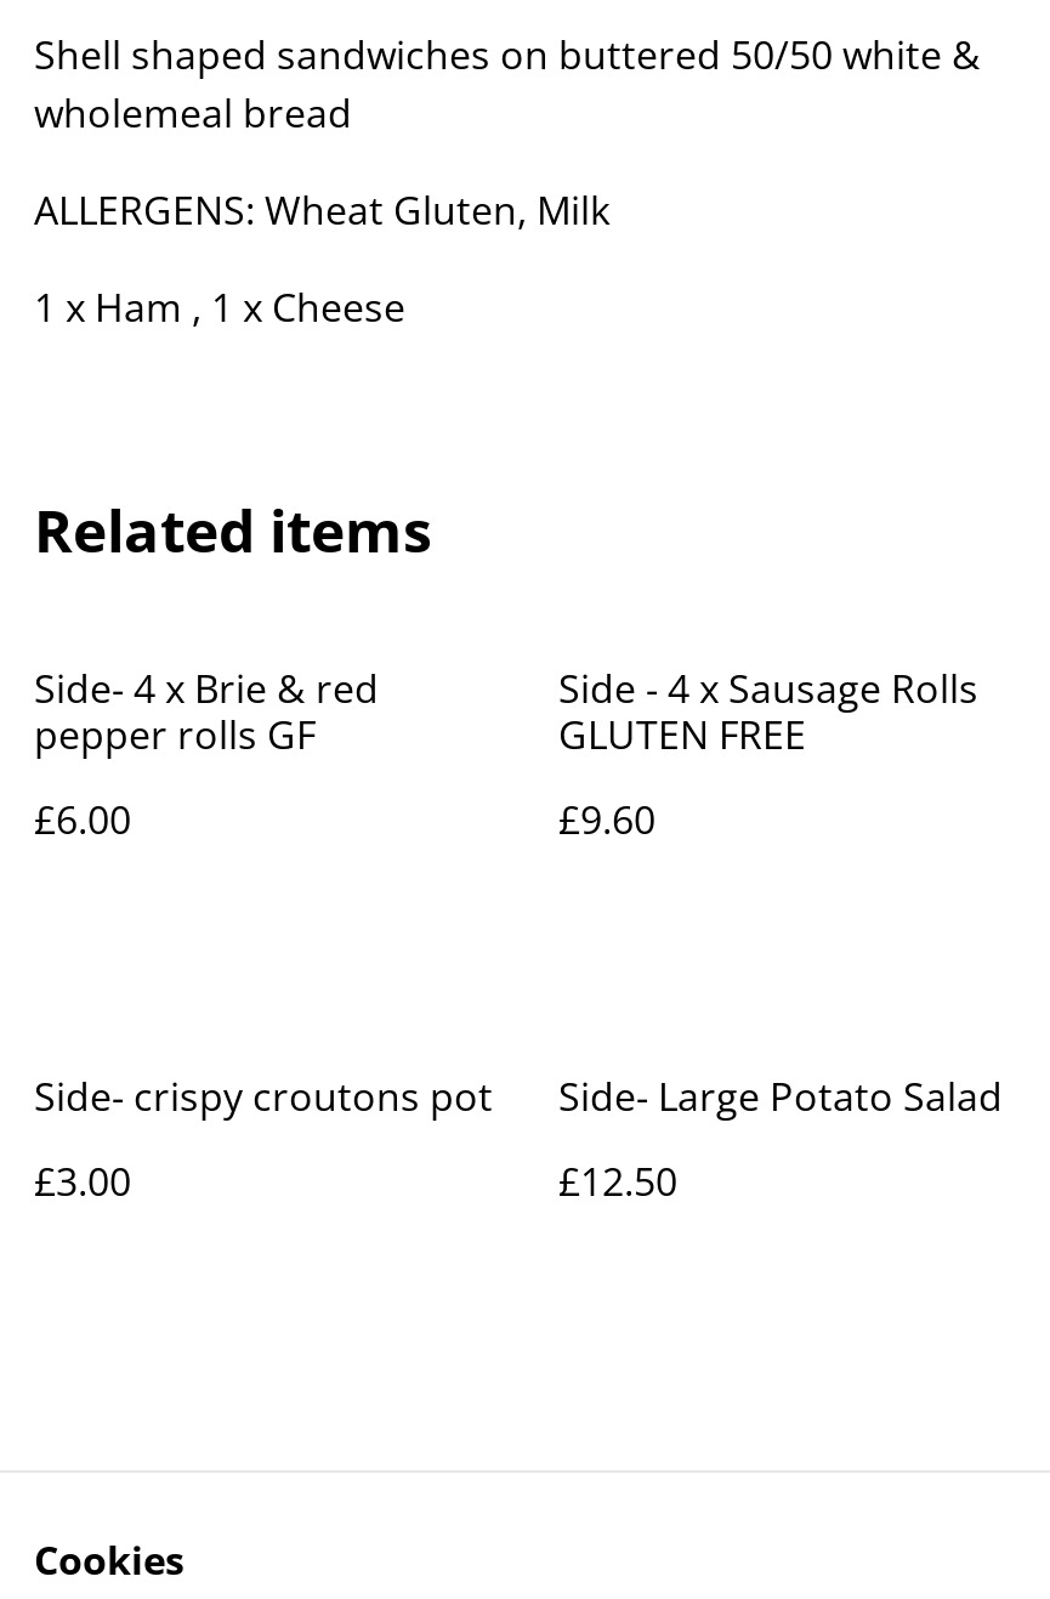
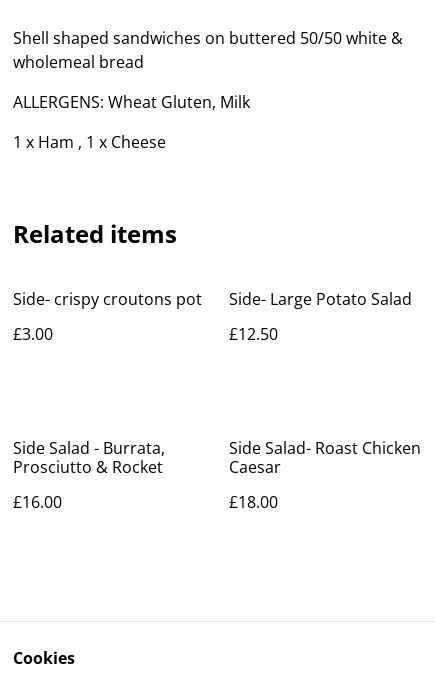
- Side- 4 x Brie & red
- pepper rolls GF
- £6.00

- Side - 4 x Sausage Rolls
- GLUTEN FREE
- £9.60

moved up: Side- crispy croutons pot | £3.00 | Side- Large Potato Salad | £12.50

+ Side Salad - Burrata,
+ Prosciutto & Rocket
+ £16.00

+ Side Salad- Roast Chicken
+ Caesar
+ £18.00
